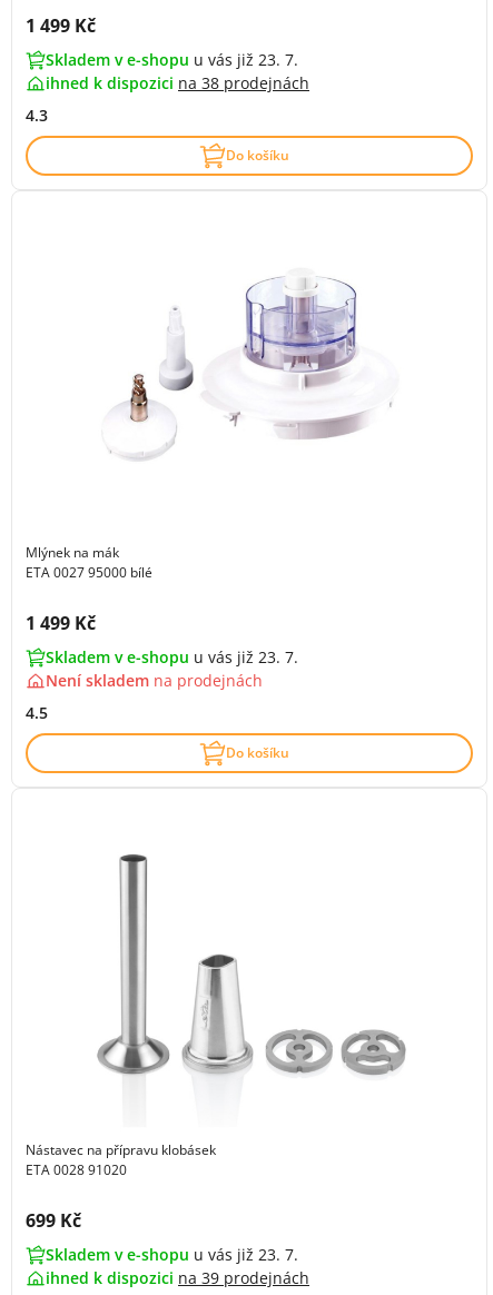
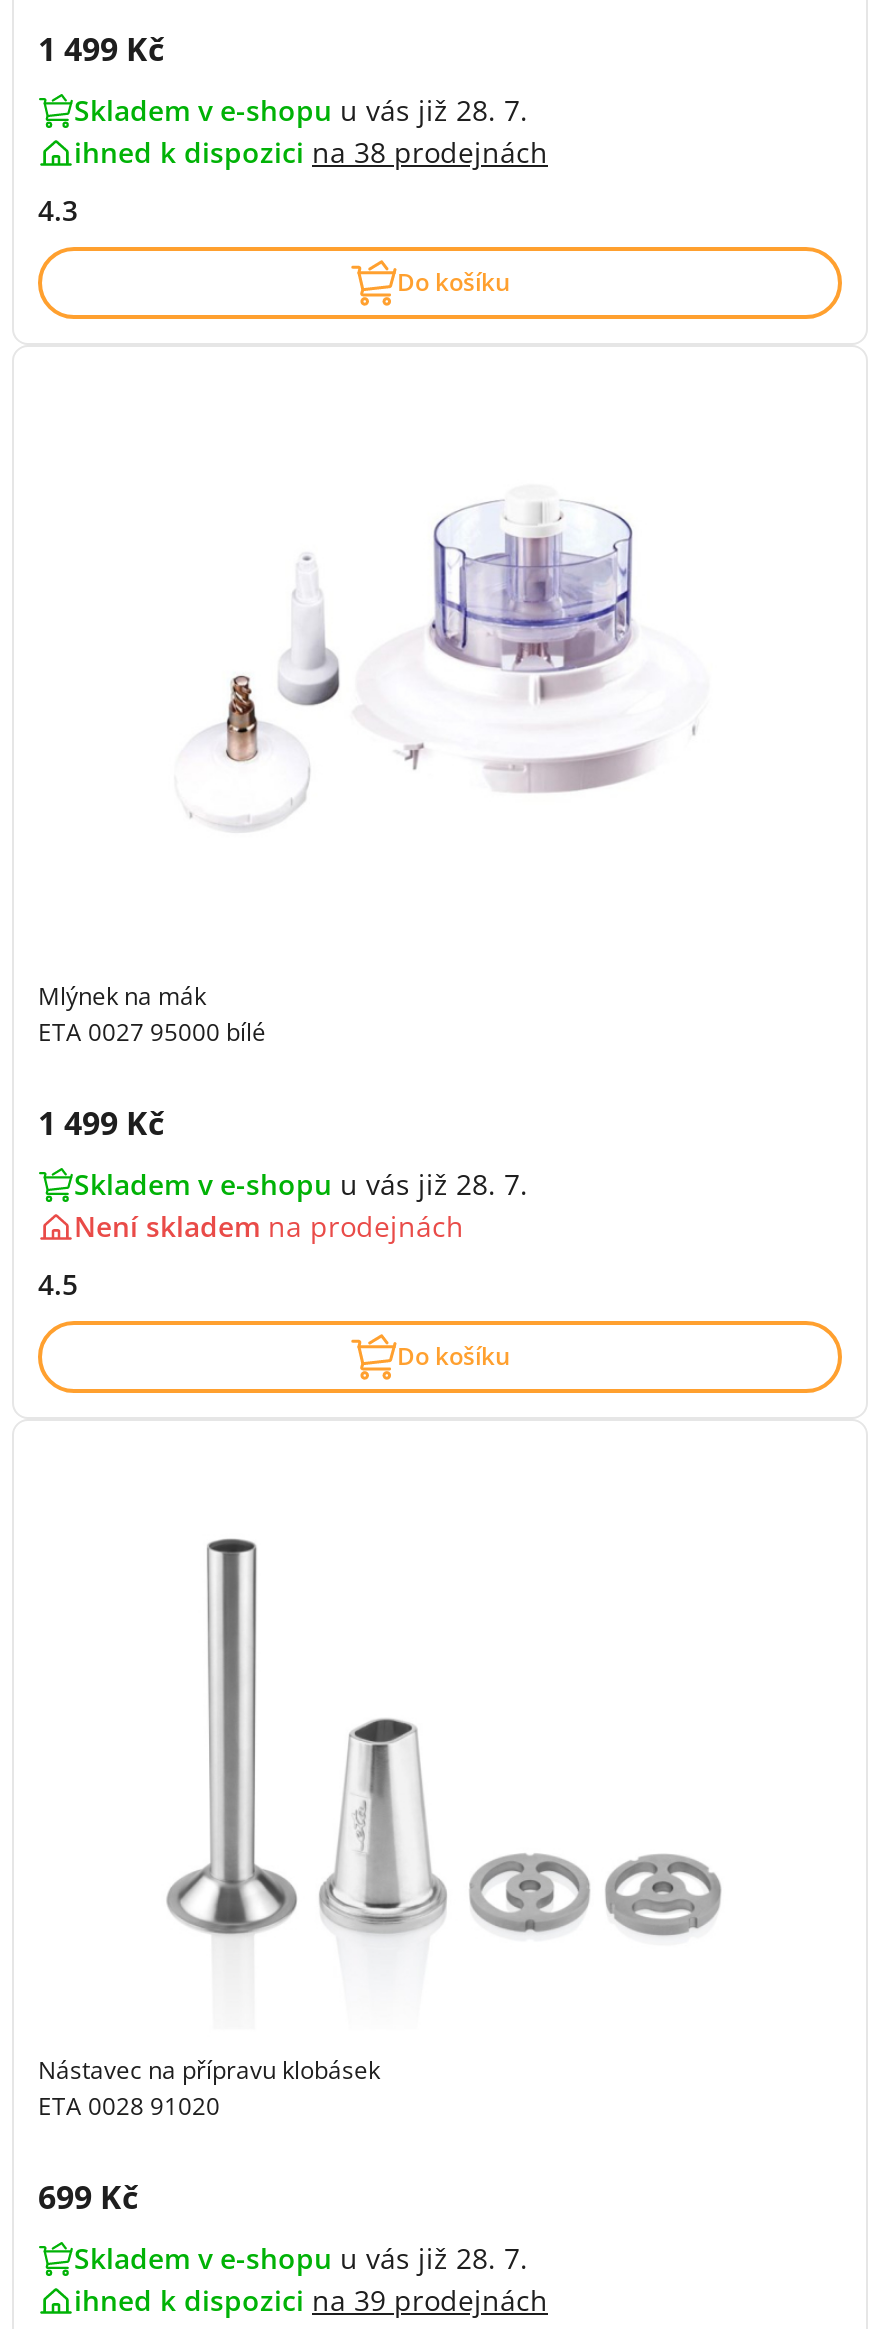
- Skladem v e-shopu u vás již 23. 7.
+ Skladem v e-shopu u vás již 28. 7.

- Skladem v e-shopu u vás již 23. 7.
+ Skladem v e-shopu u vás již 28. 7.

- Skladem v e-shopu u vás již 23. 7.
+ Skladem v e-shopu u vás již 28. 7.
